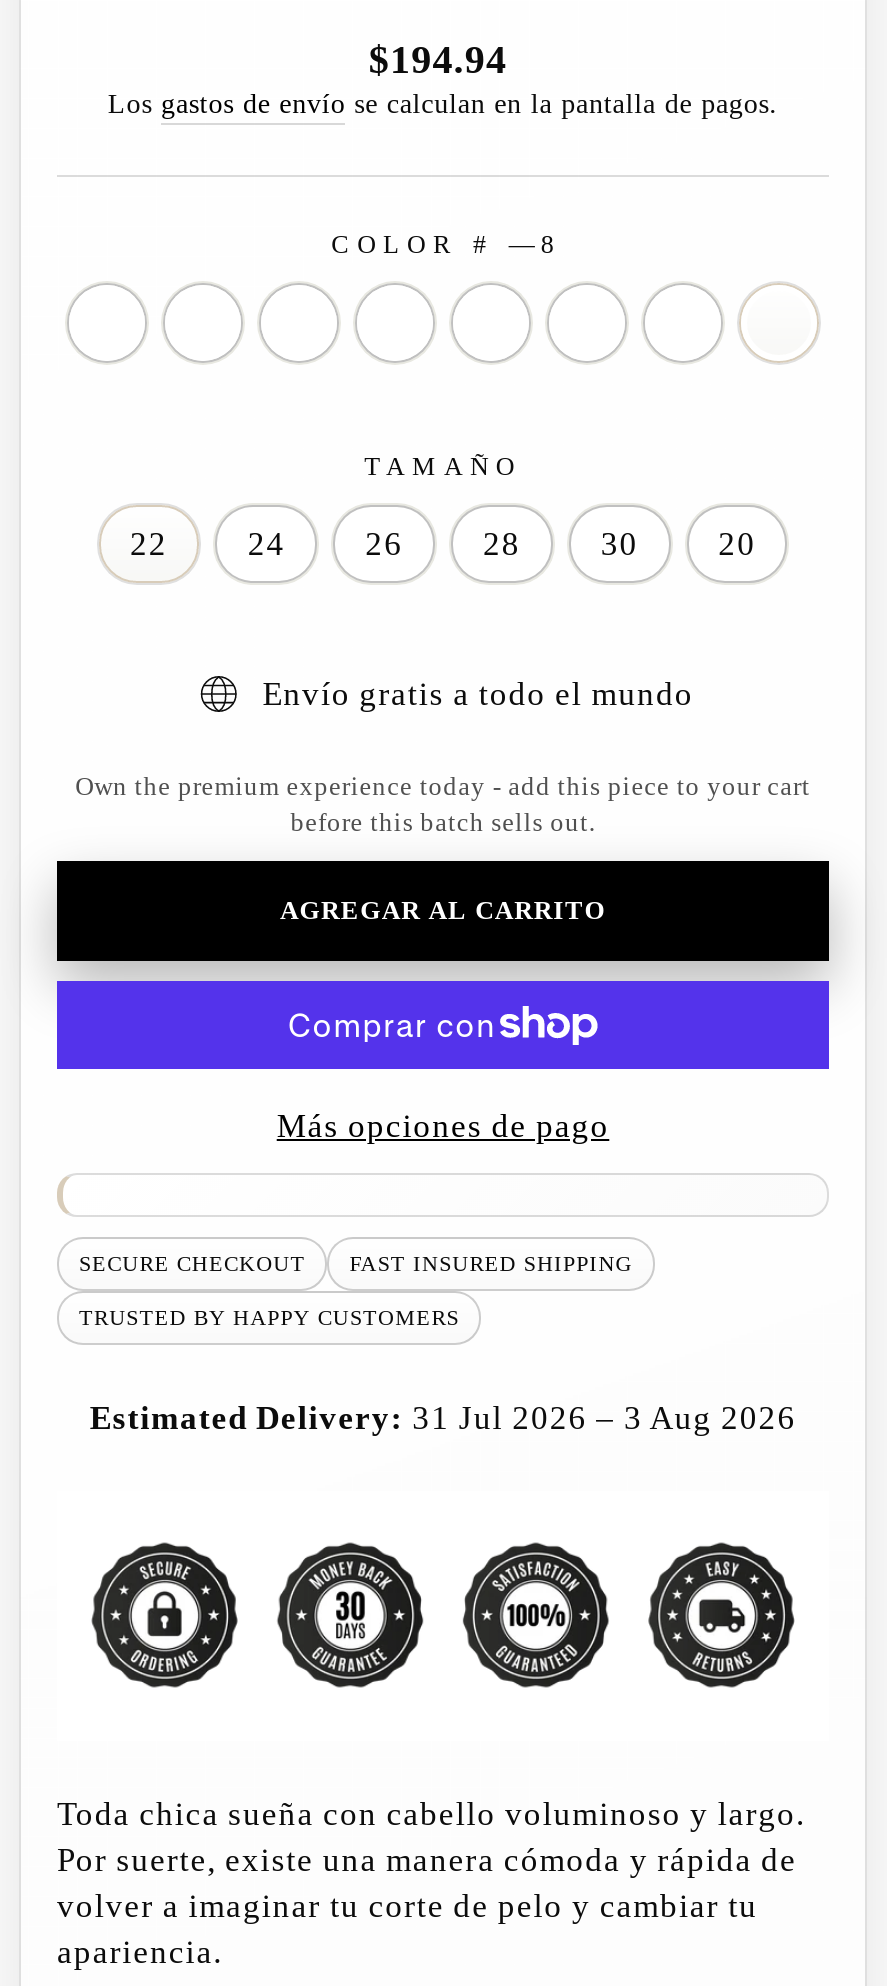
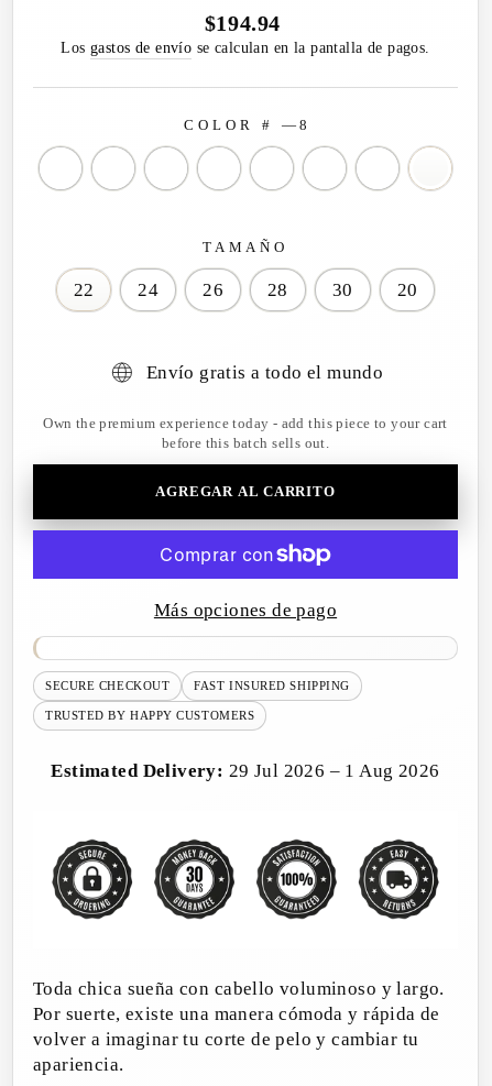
- Estimated Delivery: 31 Jul 2026 – 3 Aug 2026
+ Estimated Delivery: 29 Jul 2026 – 1 Aug 2026
